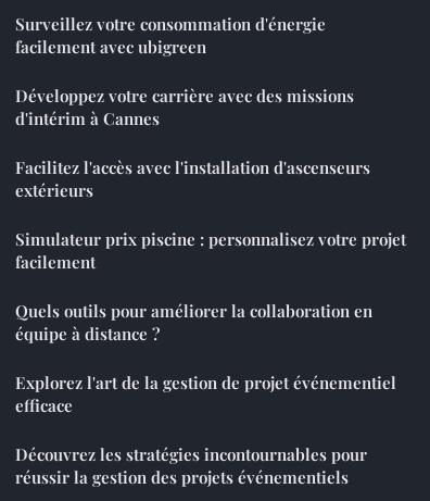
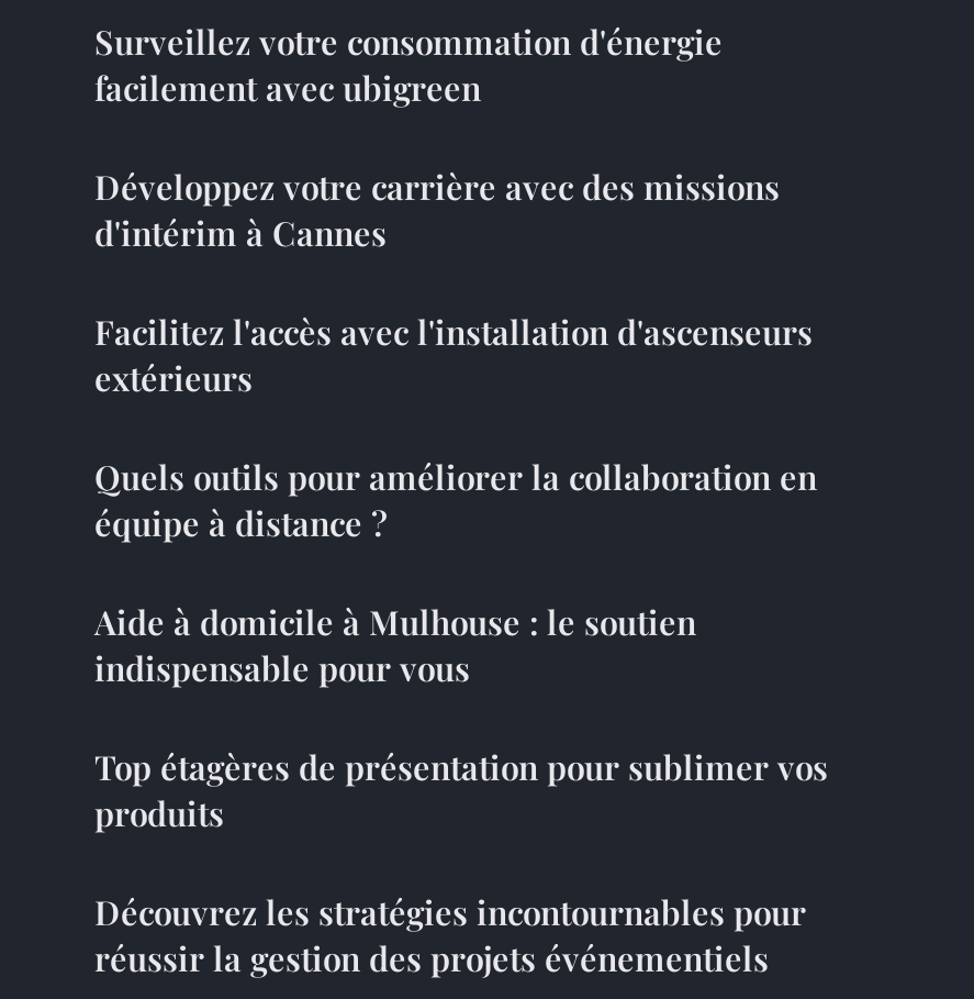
- Simulateur prix piscine : personnalisez votre projet
- facilement

moved up: Quels outils pour améliorer la collaboration en | équipe à distance ?

- Explorez l'art de la gestion de projet événementiel
- efficace
+ Aide à domicile à Mulhouse : le soutien
+ indispensable pour vous
+ Top étagères de présentation pour sublimer vos
+ produits
